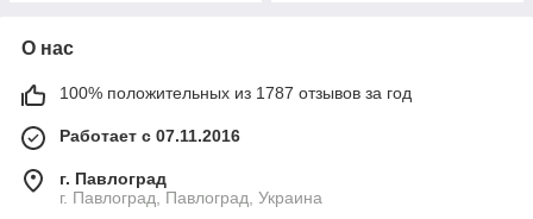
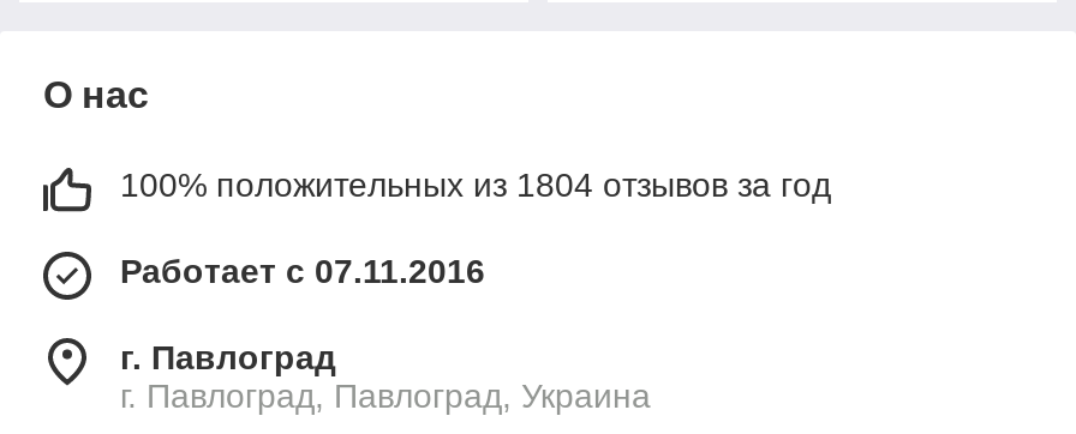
- 100% положительных из 1787 отзывов за год
+ 100% положительных из 1804 отзывов за год
